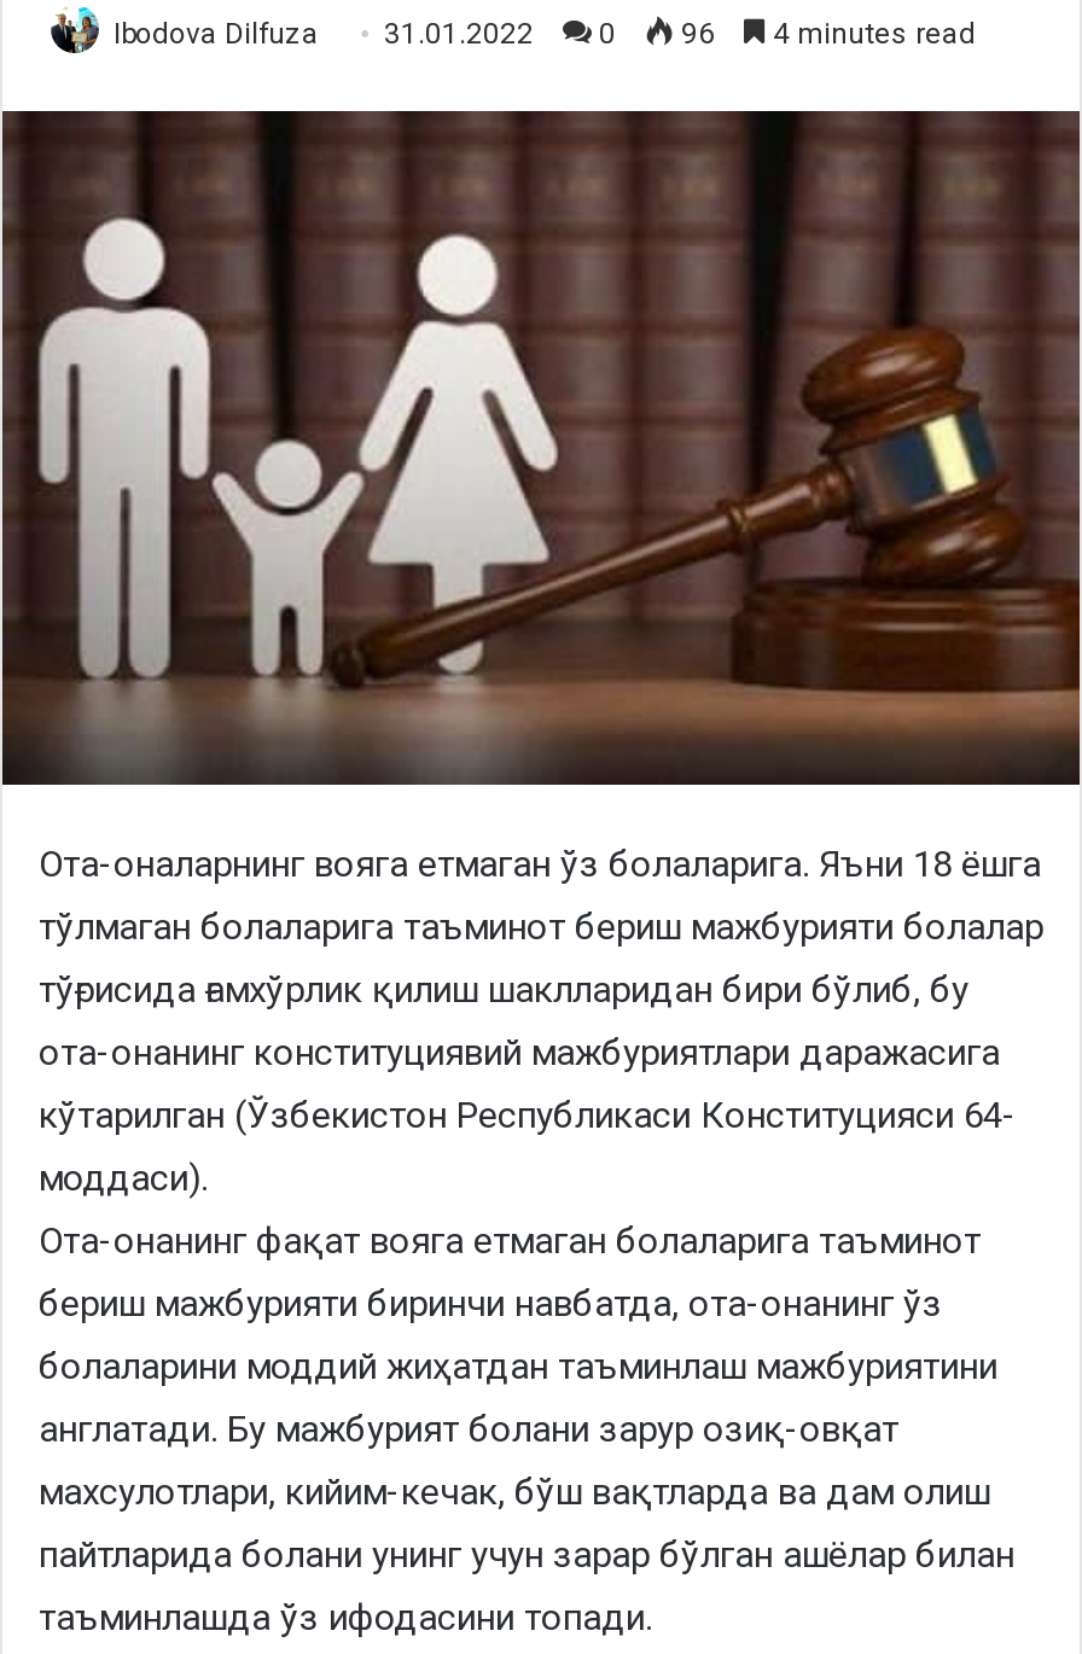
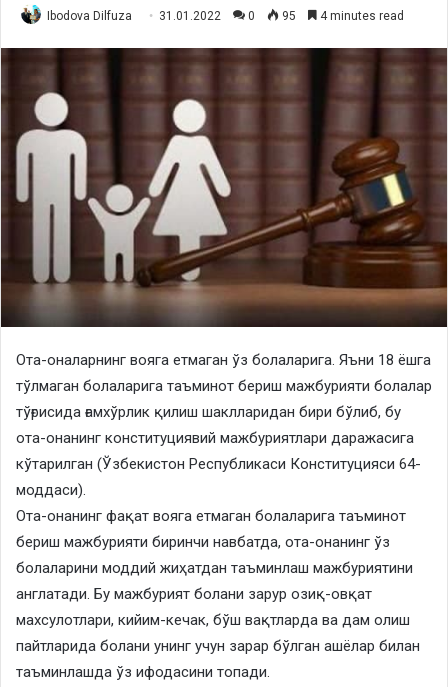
- Ibodova Dilfuza 31.01.2022 0 96 4 minutes read
+ Ibodova Dilfuza 31.01.2022 0 95 4 minutes read
